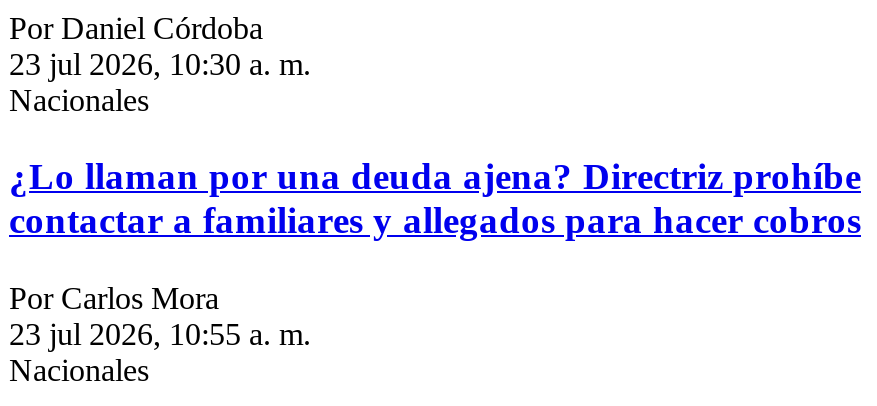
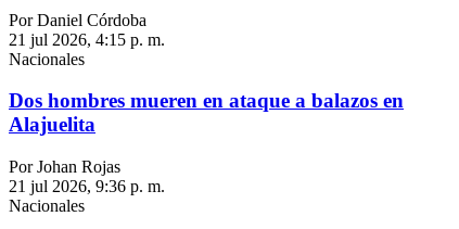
- 23 jul 2026, 10:30 a. m.
+ 21 jul 2026, 4:15 p. m.

- ¿Lo llaman por una deuda ajena? Directriz prohíbe
- contactar a familiares y allegados para hacer cobros
+ Dos hombres mueren en ataque a balazos en
+ Alajuelita

- Por Carlos Mora
- 23 jul 2026, 10:55 a. m.
+ Por Johan Rojas
+ 21 jul 2026, 9:36 p. m.
